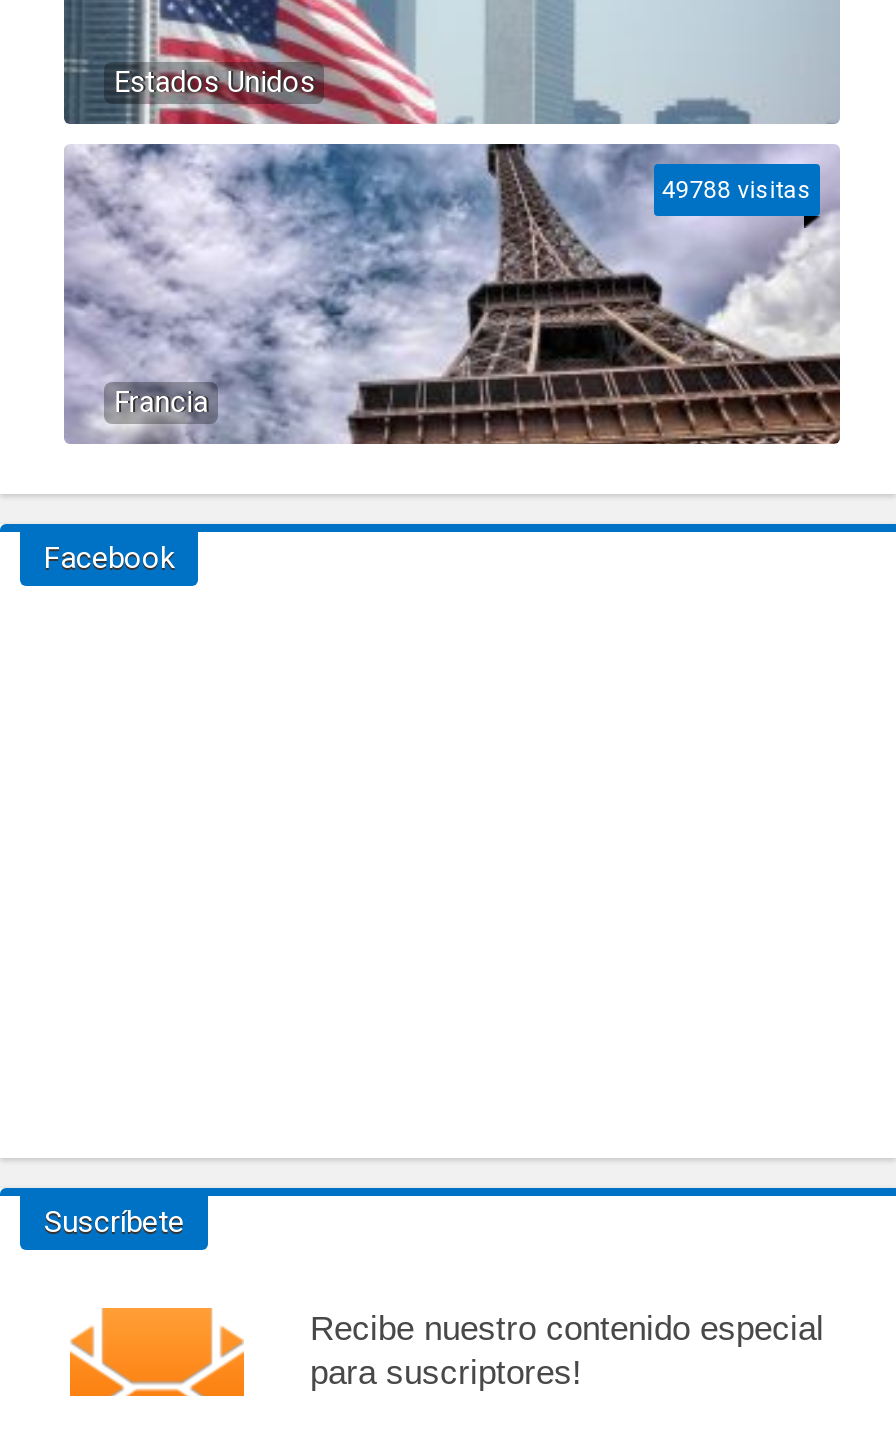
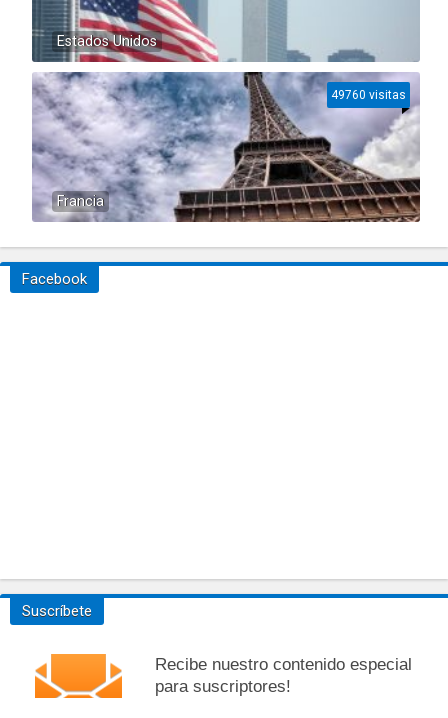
- 49788 visitas
+ 49760 visitas
